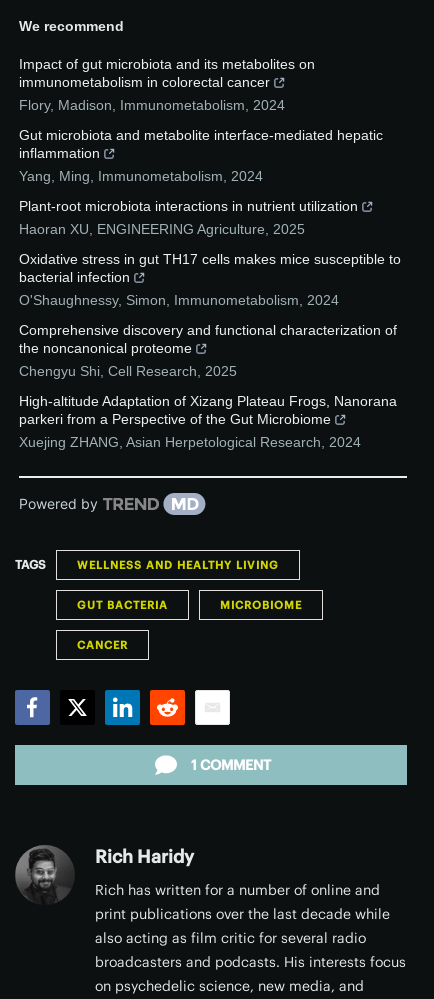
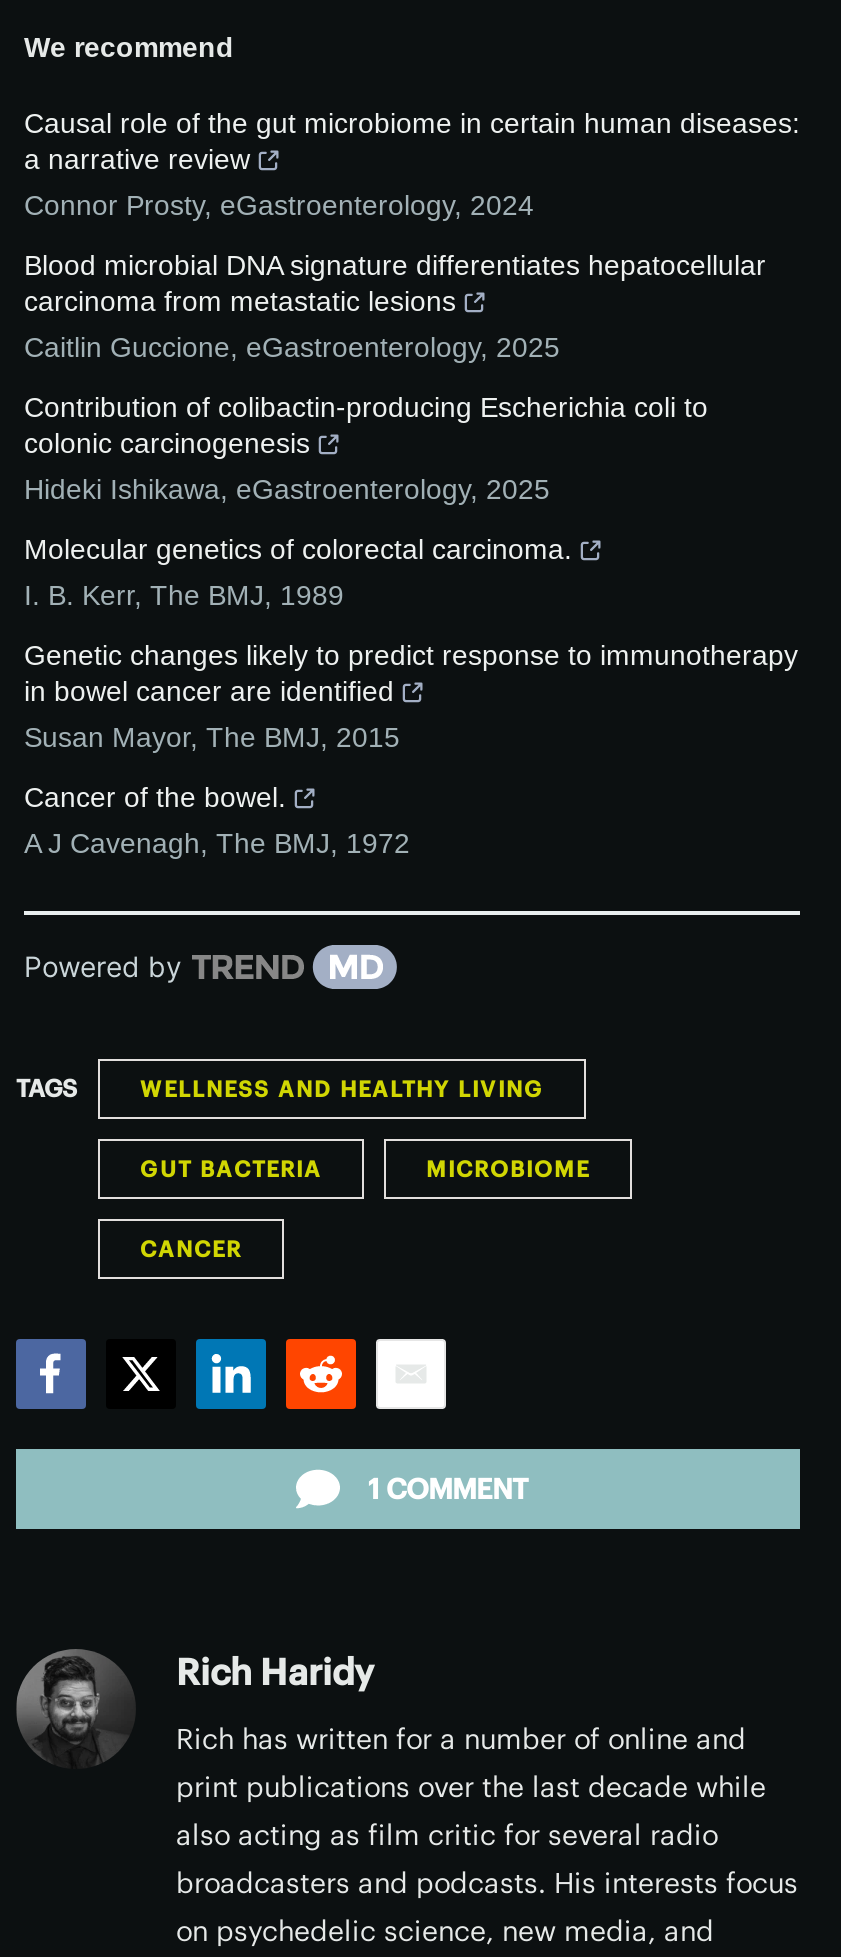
- Impact of gut microbiota and its metabolites on
- immunometabolism in colorectal cancer
- Flory, Madison, Immunometabolism, 2024
+ Causal role of the gut microbiome in certain human diseases:
+ a narrative review
+ Connor Prosty, eGastroenterology, 2024

- Gut microbiota and metabolite interface-mediated hepatic
- inflammation
- Yang, Ming, Immunometabolism, 2024
+ Blood microbial DNA signature differentiates hepatocellular
+ carcinoma from metastatic lesions
+ Caitlin Guccione, eGastroenterology, 2025

- Plant-root microbiota interactions in nutrient utilization
- Haoran XU, ENGINEERING Agriculture, 2025
+ Contribution of colibactin-producing Escherichia coli to
+ colonic carcinogenesis
+ Hideki Ishikawa, eGastroenterology, 2025

- Oxidative stress in gut TH17 cells makes mice susceptible to
- bacterial infection
- O'Shaughnessy, Simon, Immunometabolism, 2024
+ Molecular genetics of colorectal carcinoma.
+ I. B. Kerr, The BMJ, 1989

- Comprehensive discovery and functional characterization of
- the noncanonical proteome
- Chengyu Shi, Cell Research, 2025
+ Genetic changes likely to predict response to immunotherapy
+ in bowel cancer are identified
+ Susan Mayor, The BMJ, 2015

- High-altitude Adaptation of Xizang Plateau Frogs, Nanorana
- parkeri from a Perspective of the Gut Microbiome
- Xuejing ZHANG, Asian Herpetological Research, 2024
+ Cancer of the bowel.
+ A J Cavenagh, The BMJ, 1972
